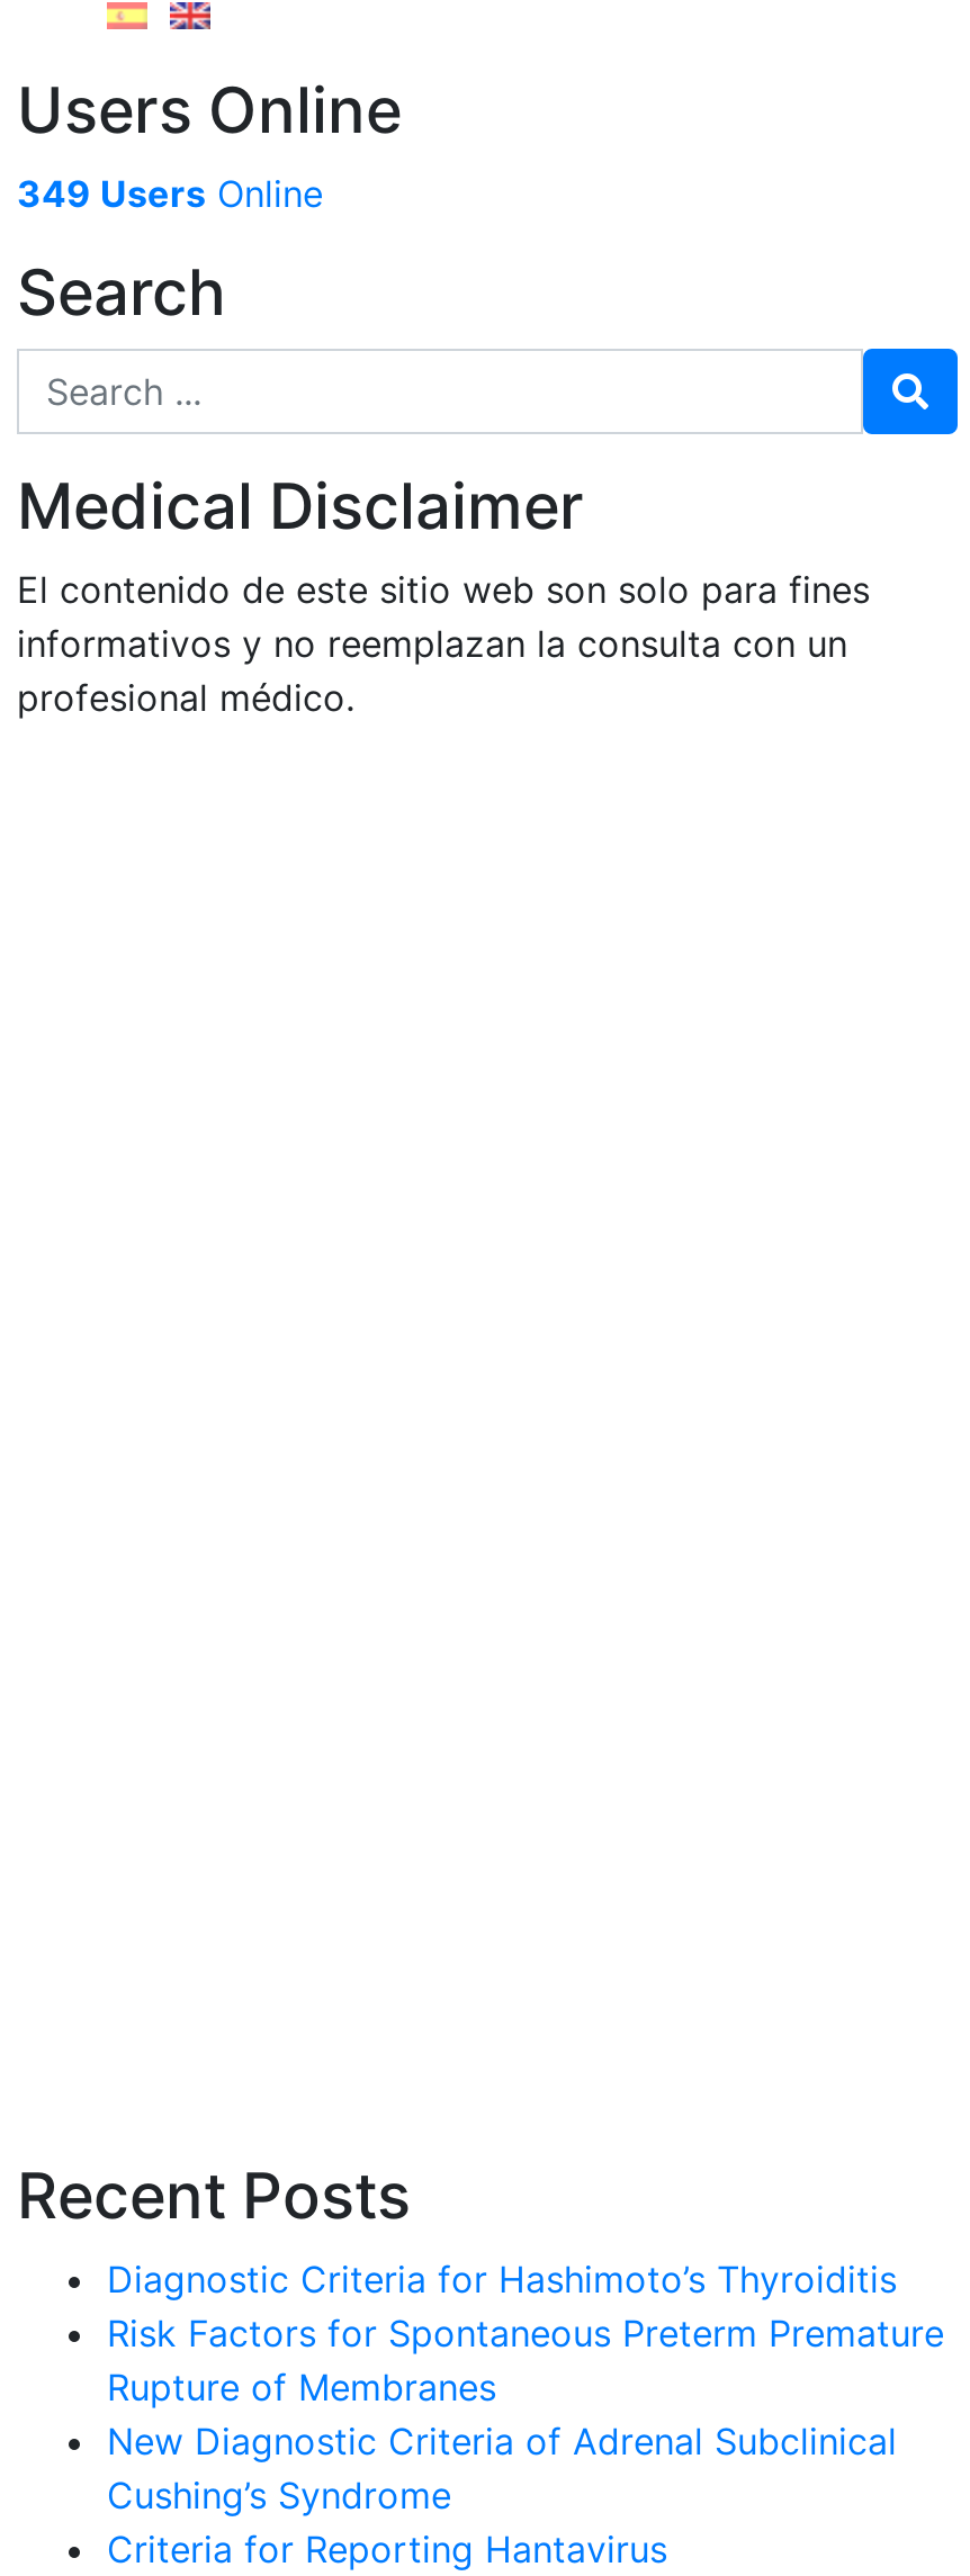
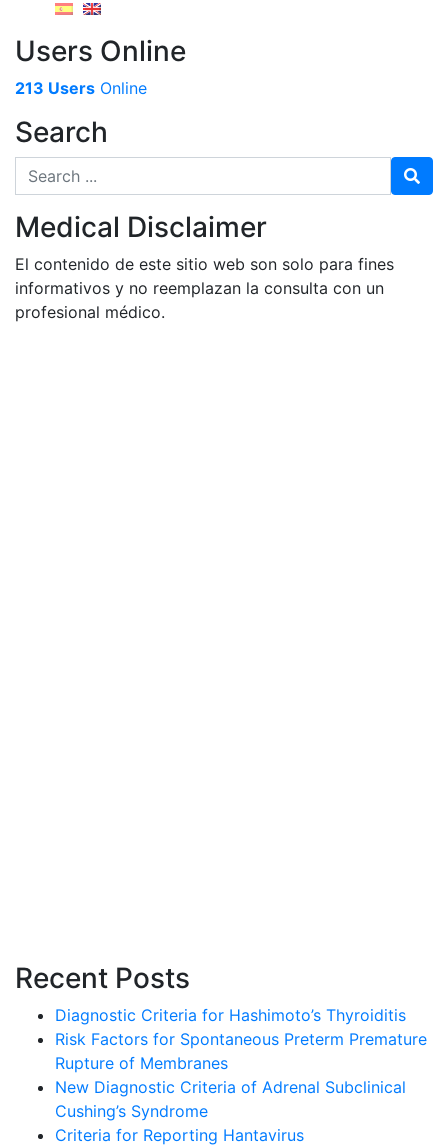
- 349 Users Online
+ 213 Users Online
